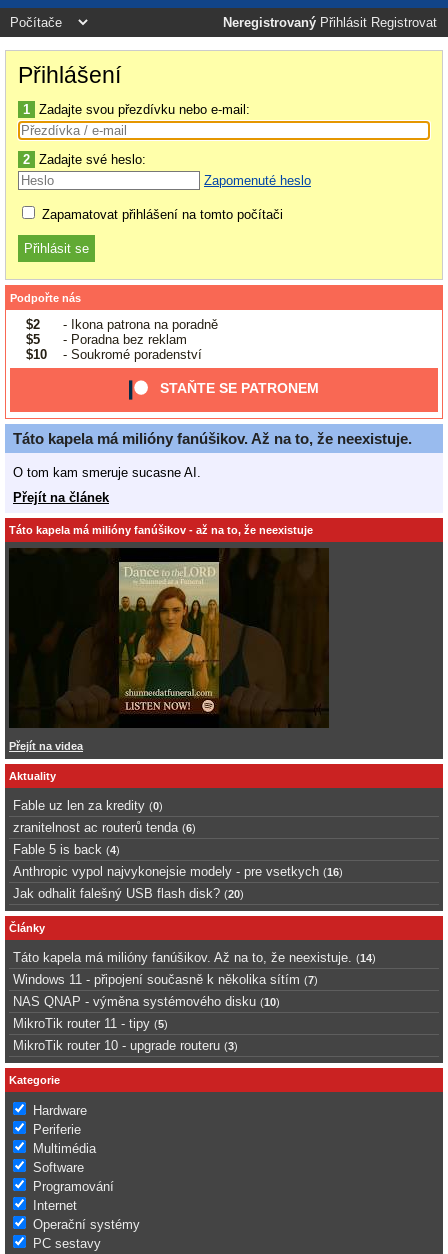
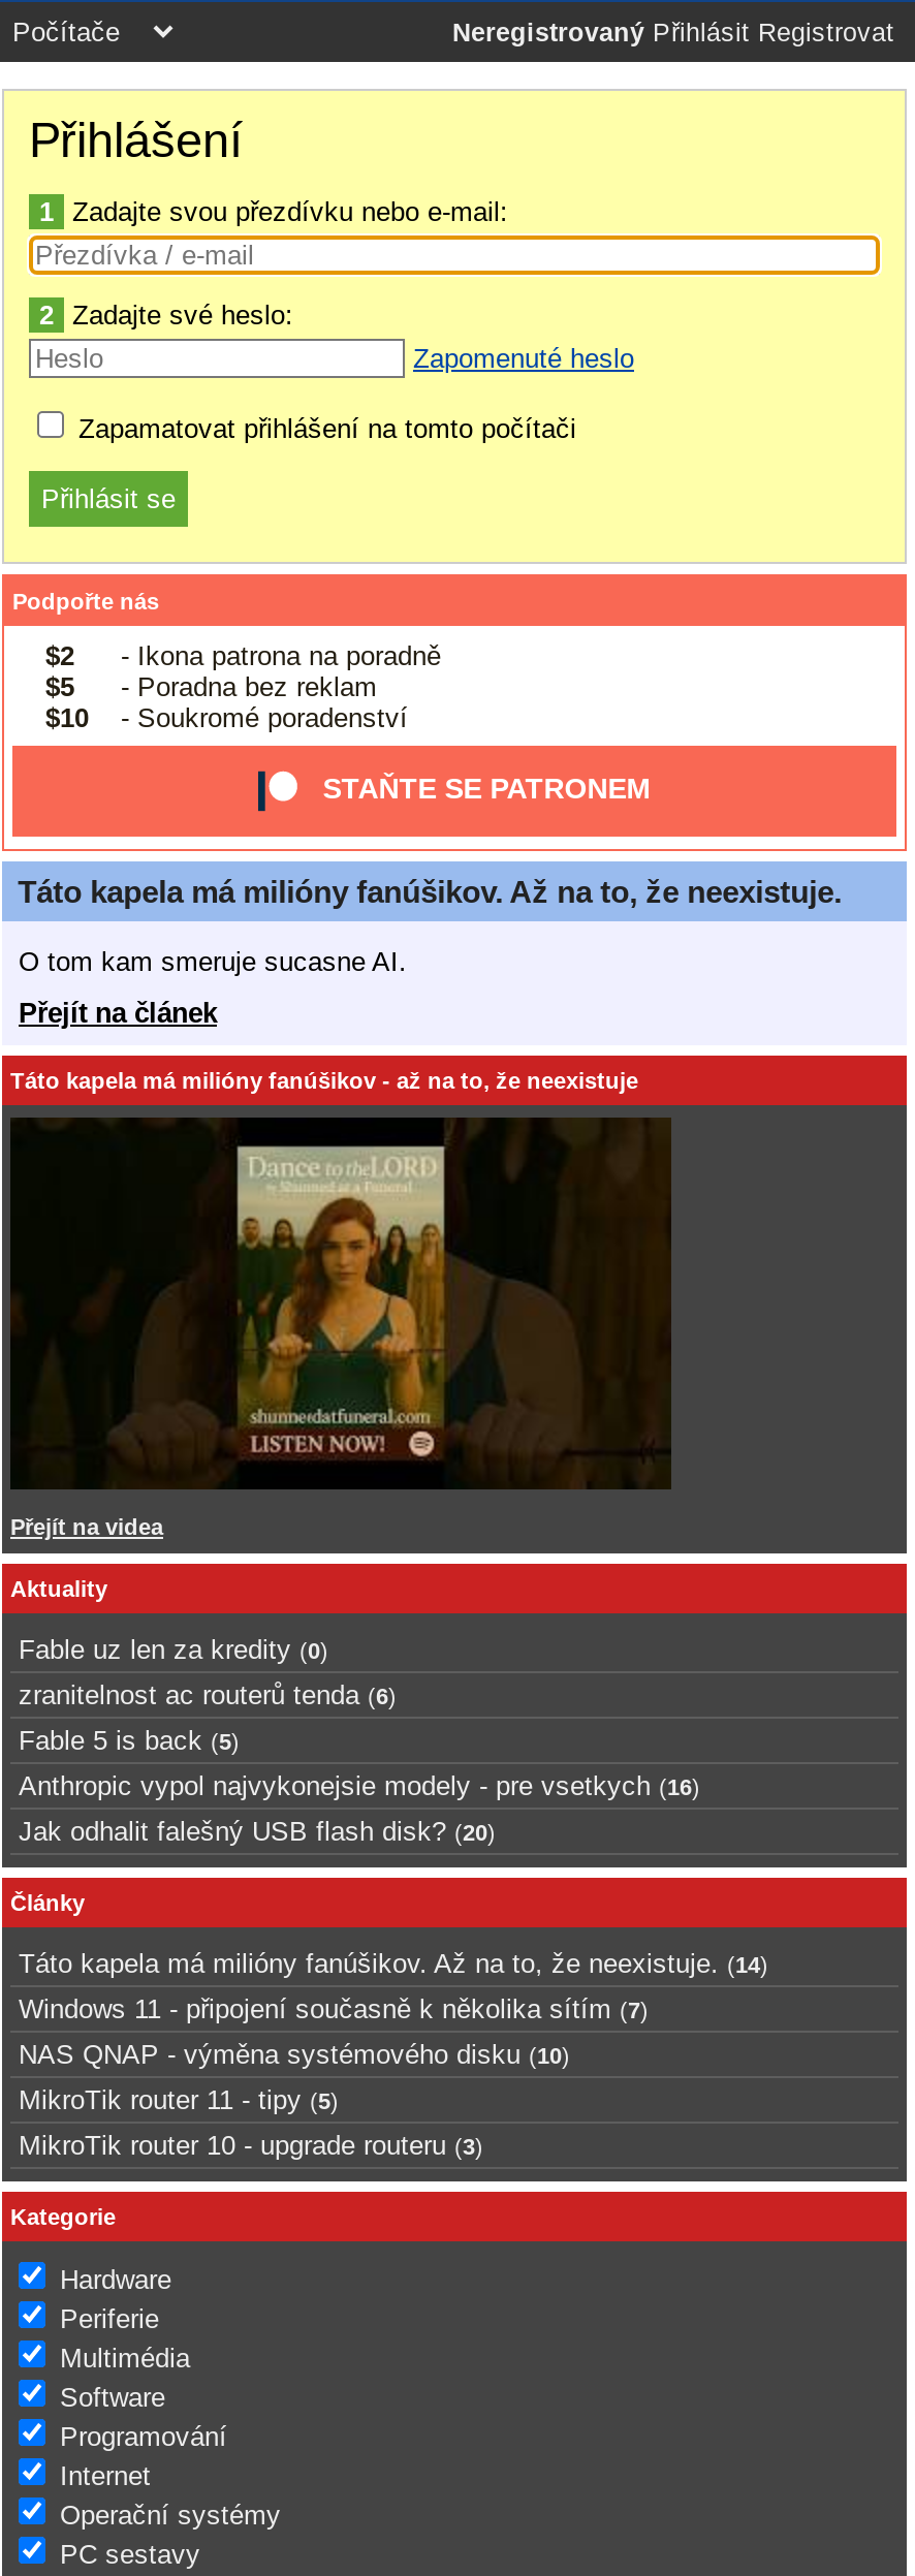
- Fable 5 is back (4)
+ Fable 5 is back (5)
